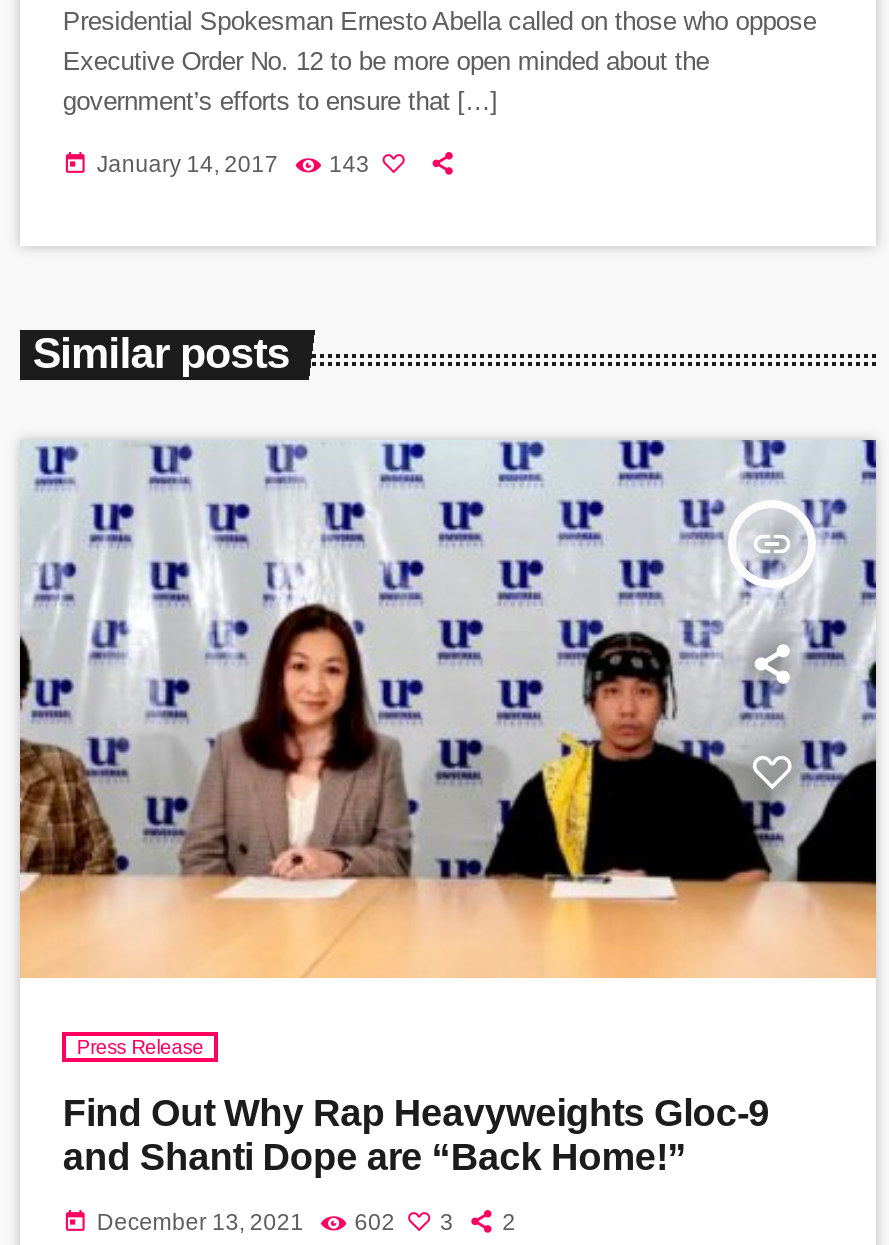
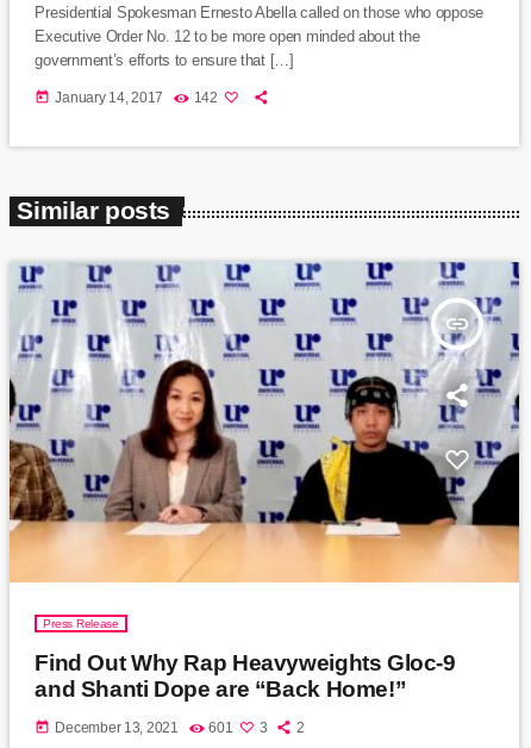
- 143
+ 142

- 602 3
+ 601 3
